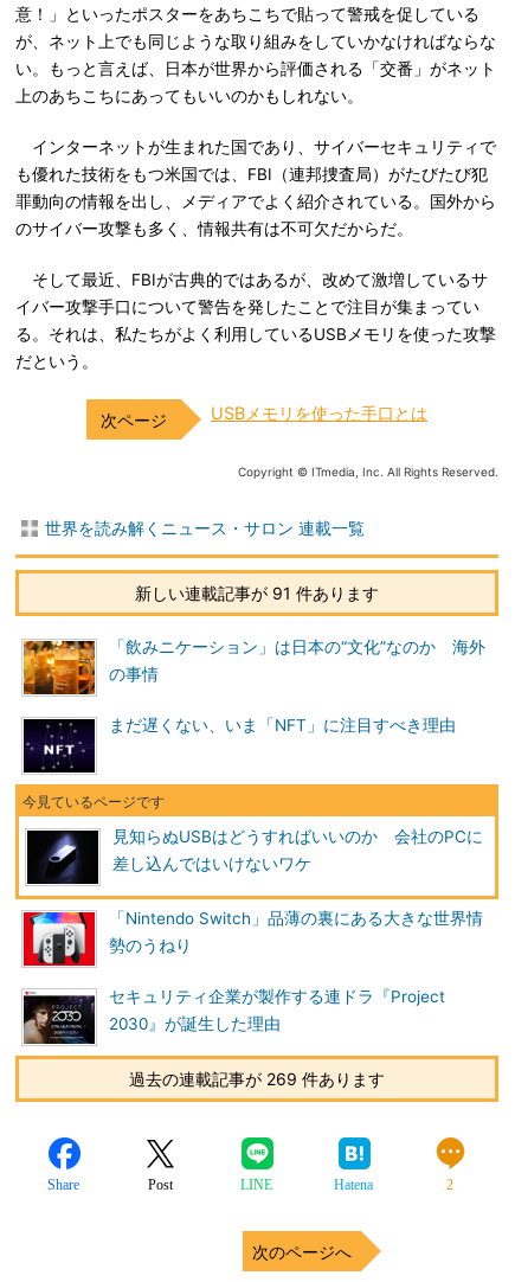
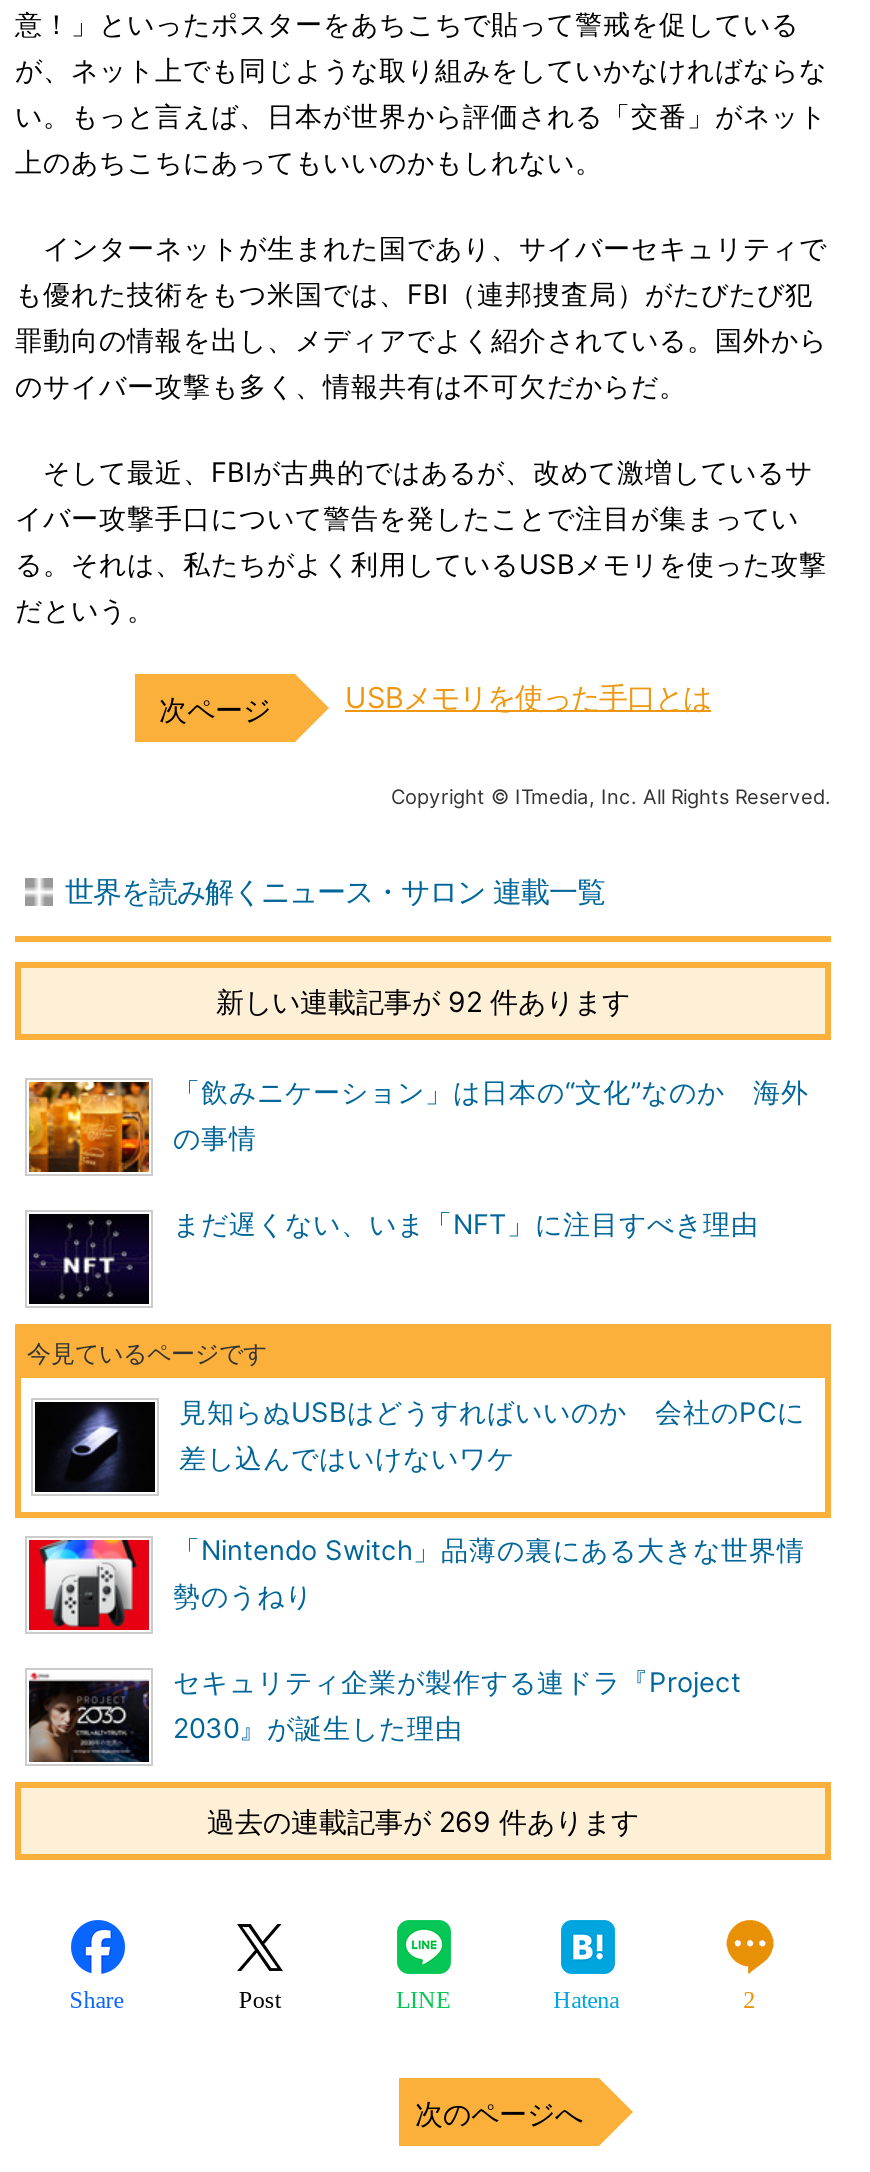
- 新しい連載記事が 91 件あります
+ 新しい連載記事が 92 件あります
